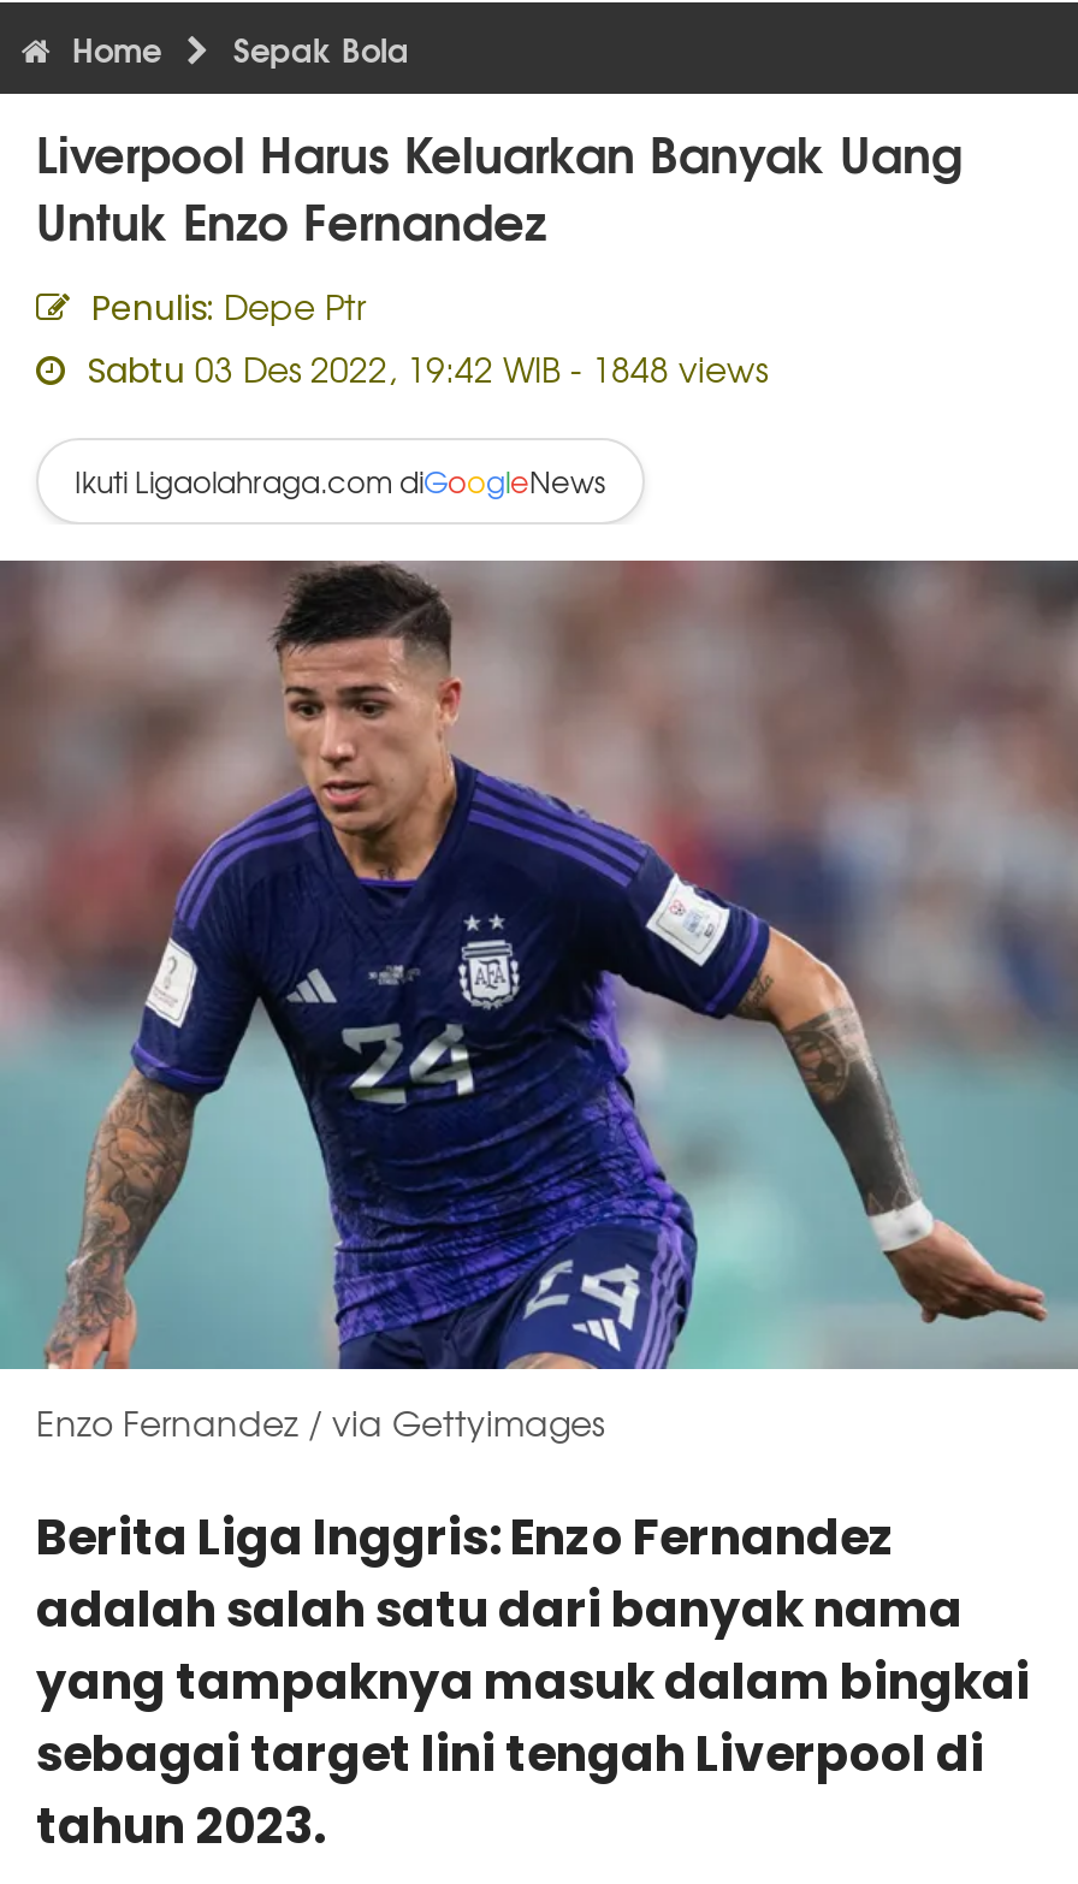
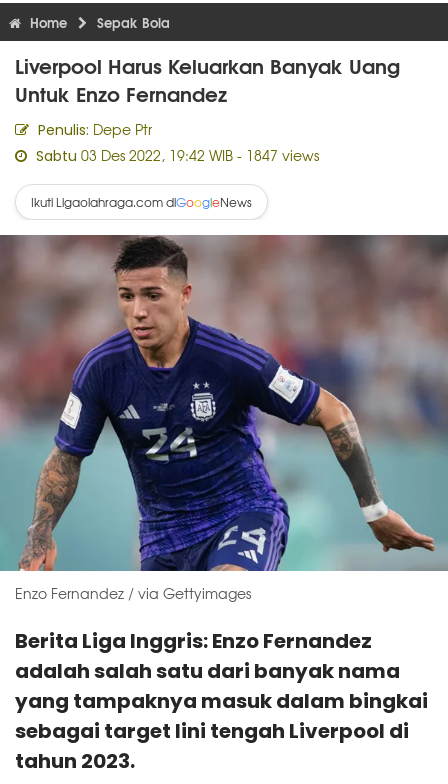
- Sabtu 03 Des 2022, 19:42 WIB - 1848 views
+ Sabtu 03 Des 2022, 19:42 WIB - 1847 views
